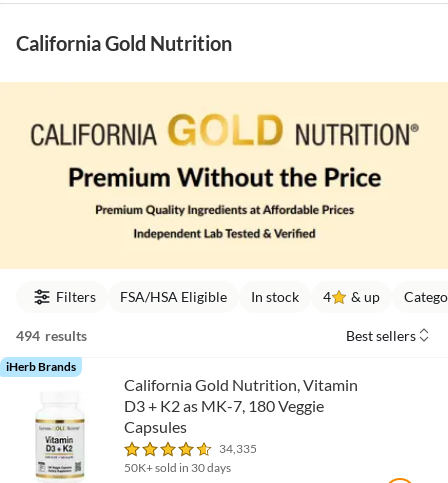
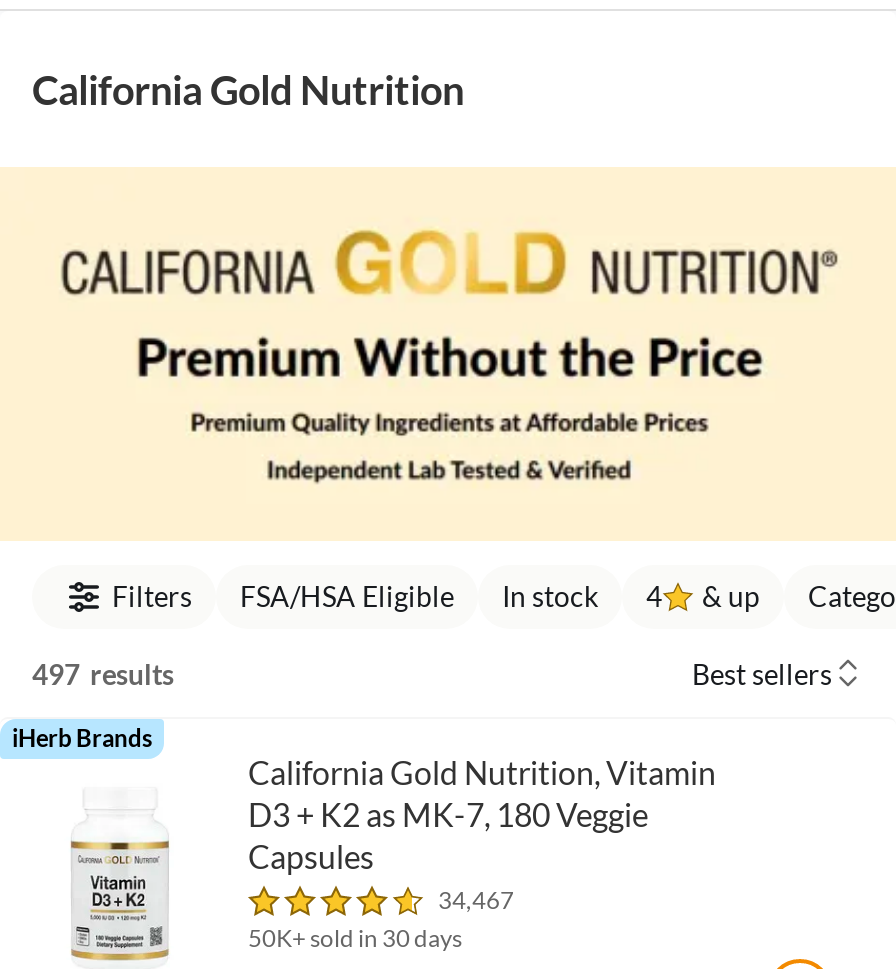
- 494 results
+ 497 results

- 34,335
+ 34,467
